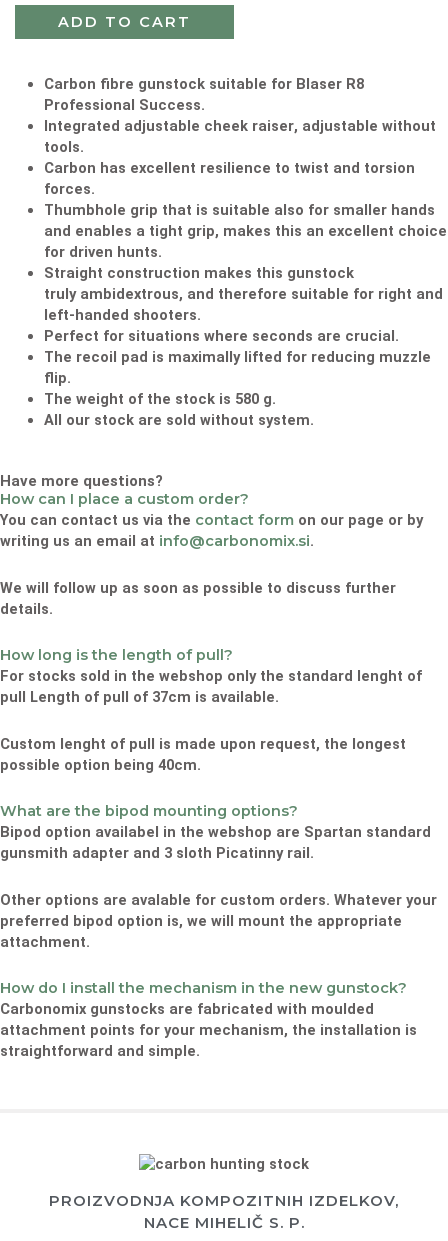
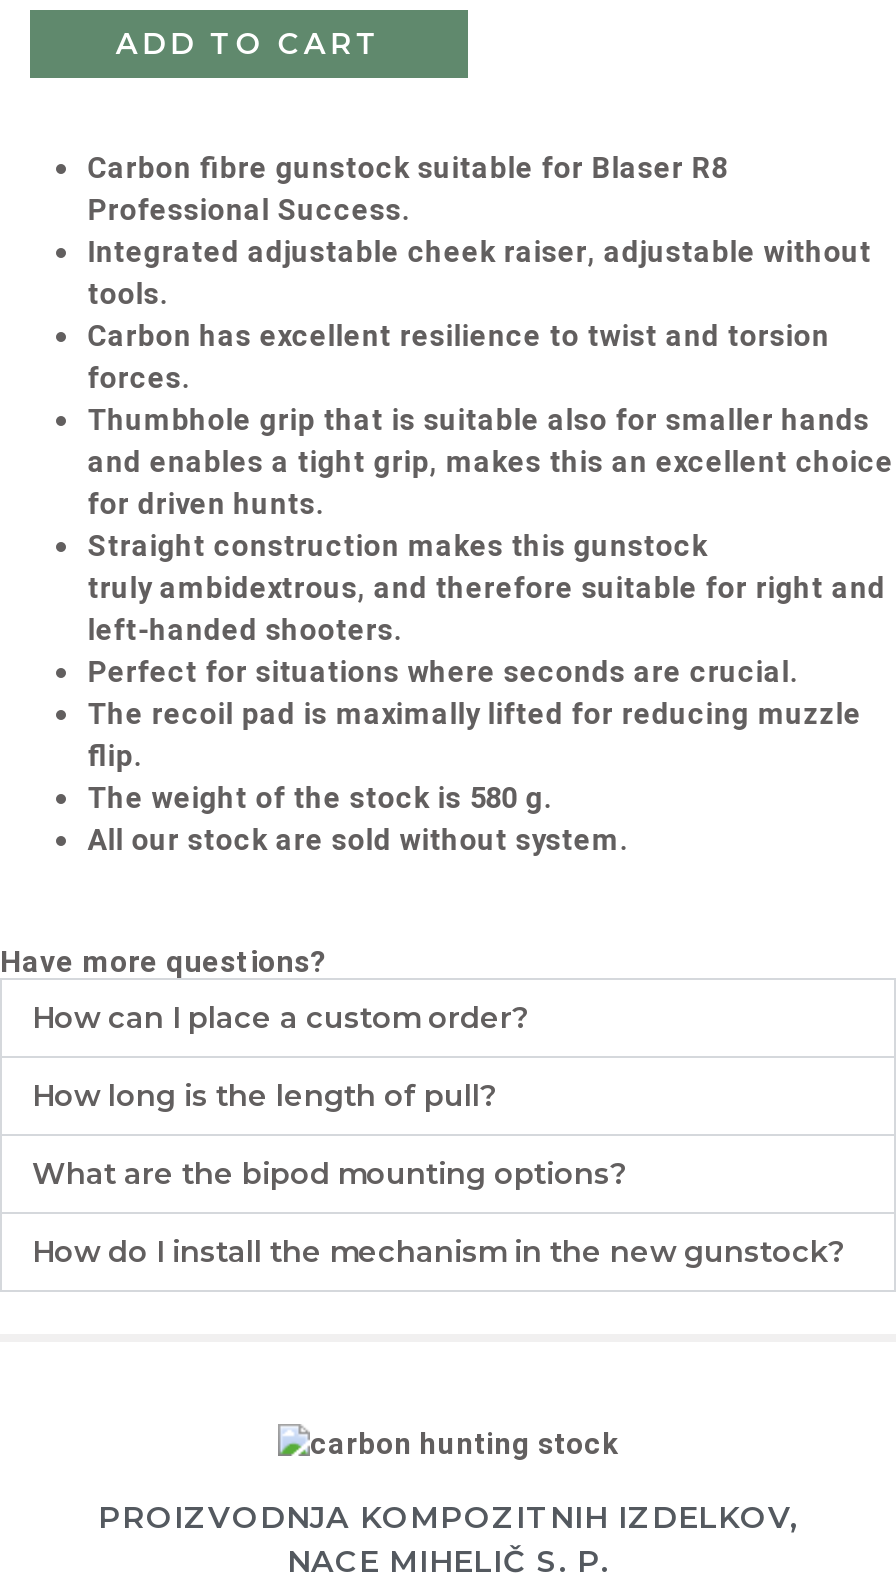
- You can contact us via the contact form on our page or by
- writing us an email at info@carbonomix.si.
- We will follow up as soon as possible to discuss further
- details.

- For stocks sold in the webshop only the standard lenght of
- pull Length of pull of 37cm is available.
- Custom lenght of pull is made upon request, the longest
- possible option being 40cm.

- Bipod option availabel in the webshop are Spartan standard
- gunsmith adapter and 3 sloth Picatinny rail.
- Other options are avalable for custom orders. Whatever your
- preferred bipod option is, we will mount the appropriate
- attachment.

- Carbonomix gunstocks are fabricated with moulded
- attachment points for your mechanism, the installation is
- straightforward and simple.
